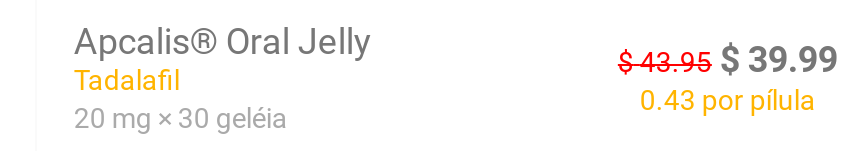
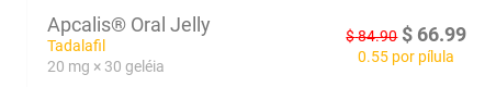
- $ 43.95 $ 39.99
+ $ 84.90 $ 66.99

- 0.43 por pílula
+ 0.55 por pílula
